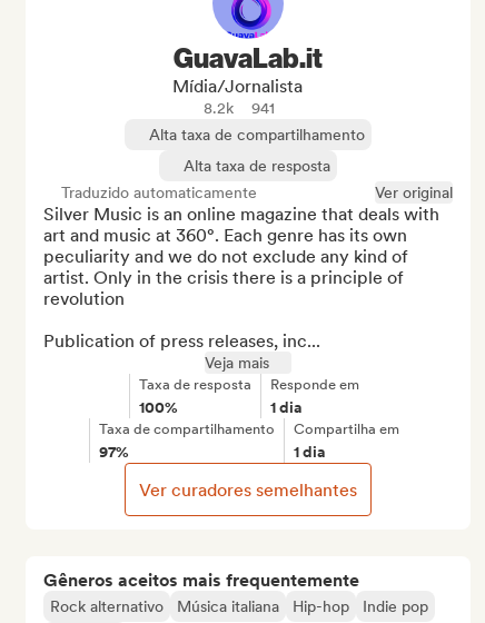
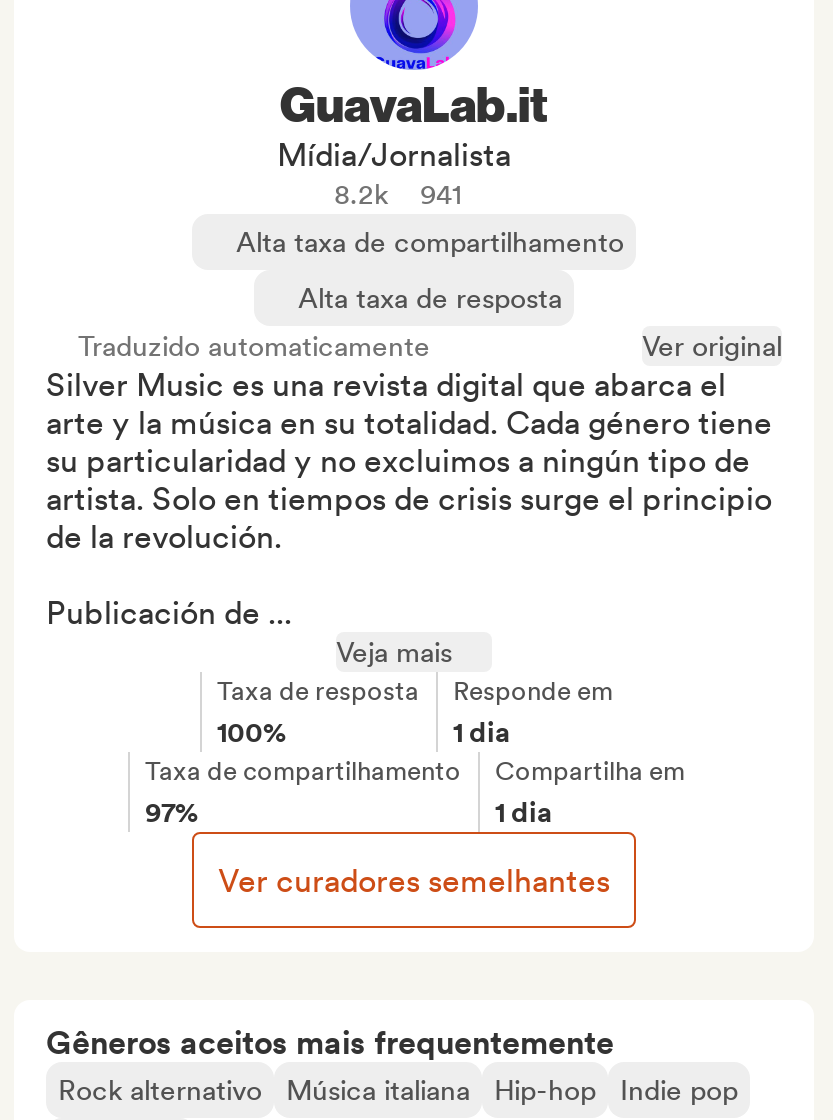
- Silver Music is an online magazine that deals with
- art and music at 360°. Each genre has its own
- peculiarity and we do not exclude any kind of
- artist. Only in the crisis there is a principle of
- revolution
+ Silver Music es una revista digital que abarca el
+ arte y la música en su totalidad. Cada género tiene
+ su particularidad y no excluimos a ningún tipo de
+ artista. Solo en tiempos de crisis surge el principio
+ de la revolución.

- Publication of press releases, inc...
+ Publicación de ...
